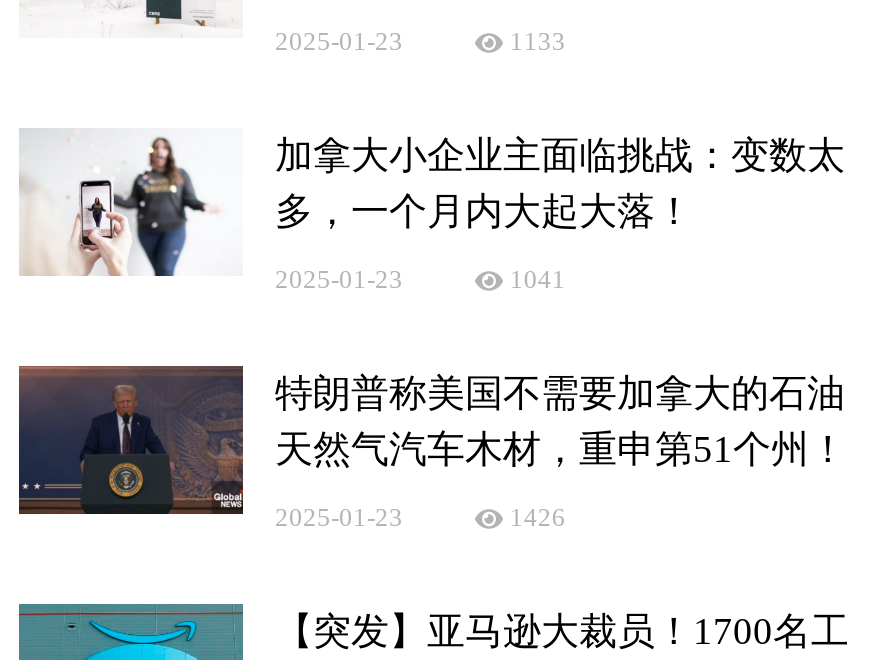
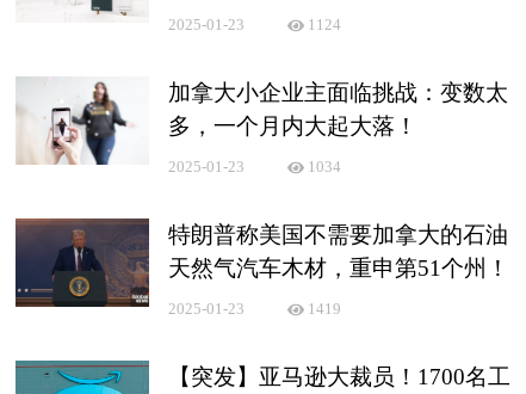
- 1133
+ 1124

- 1041
+ 1034

- 1426
+ 1419
